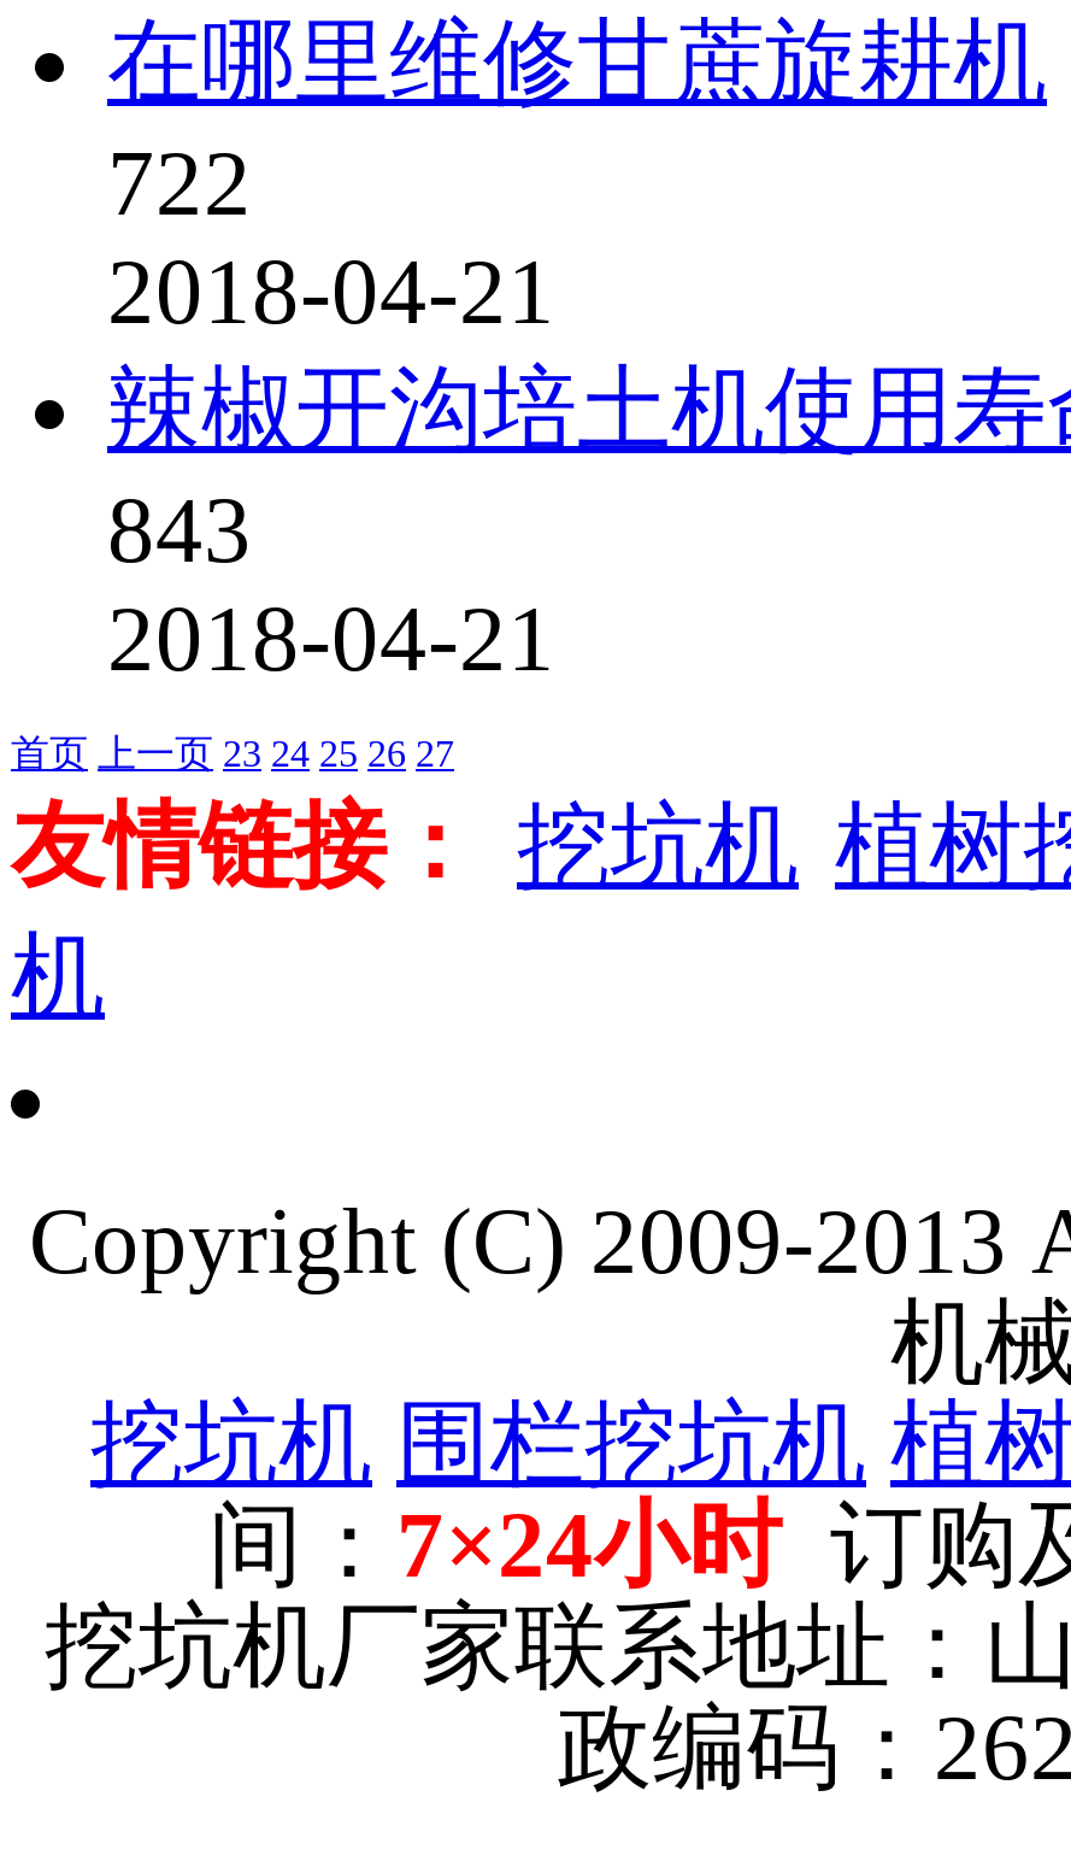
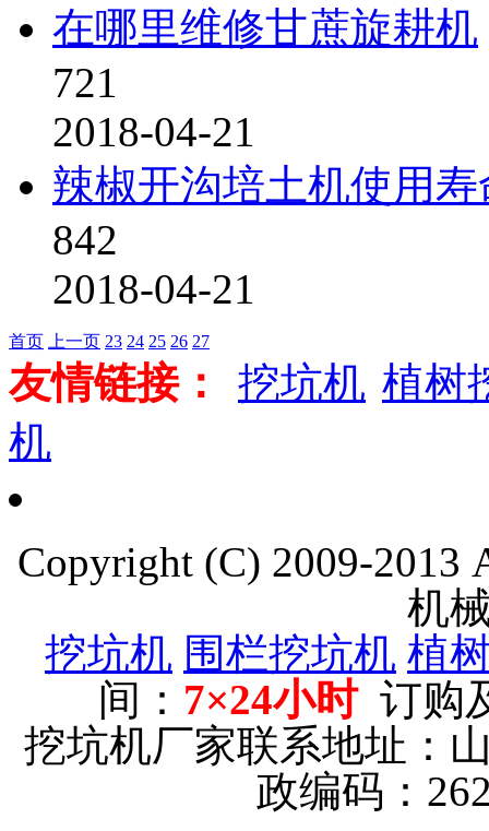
- 722
+ 721

- 843
+ 842
